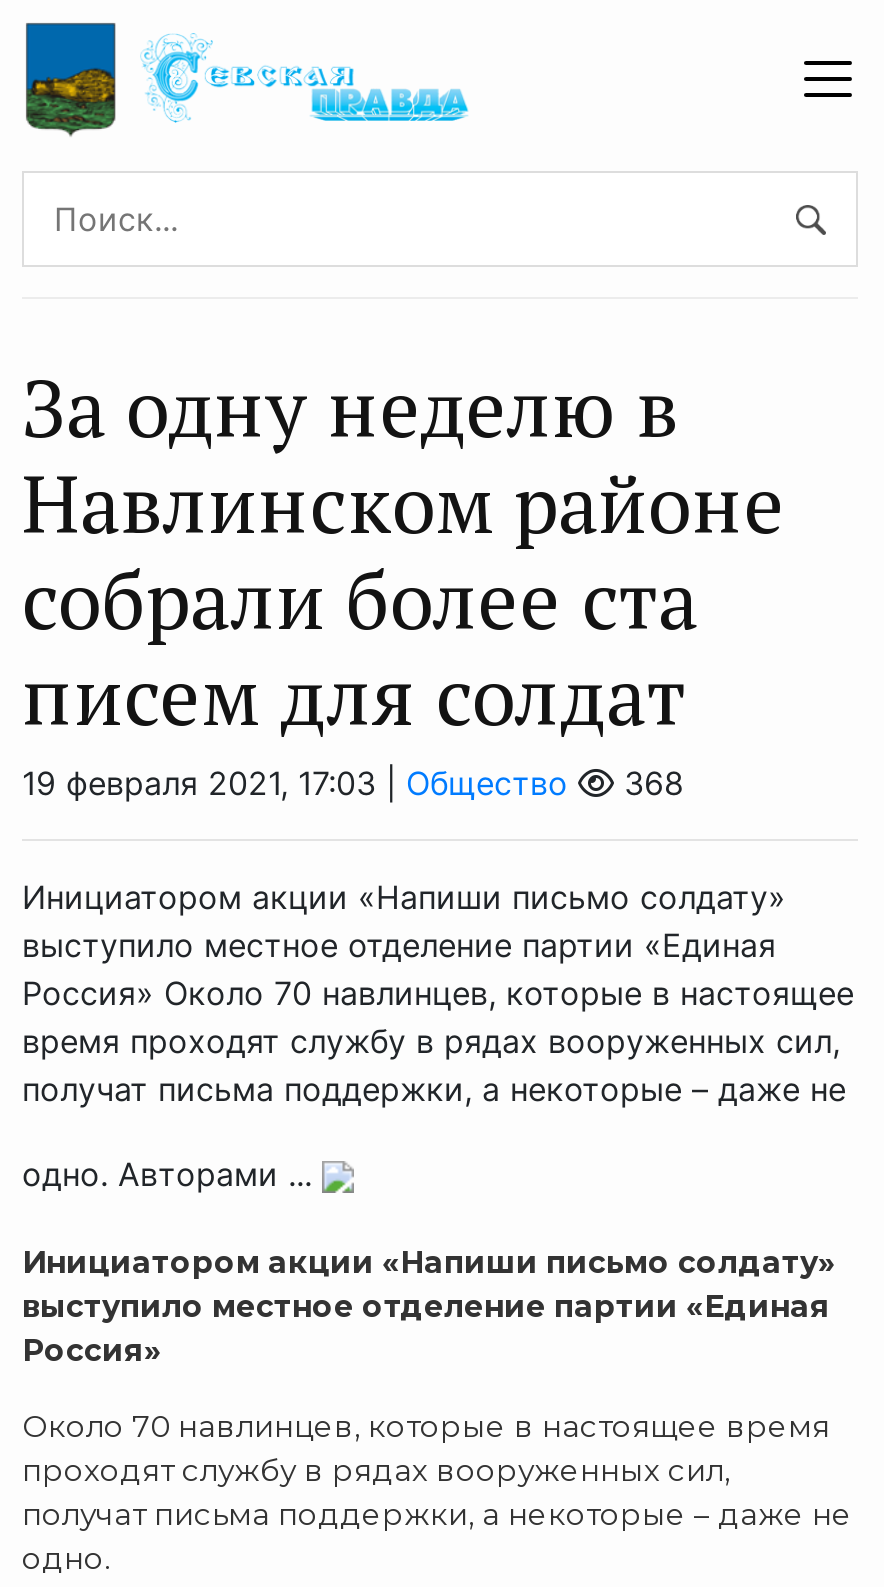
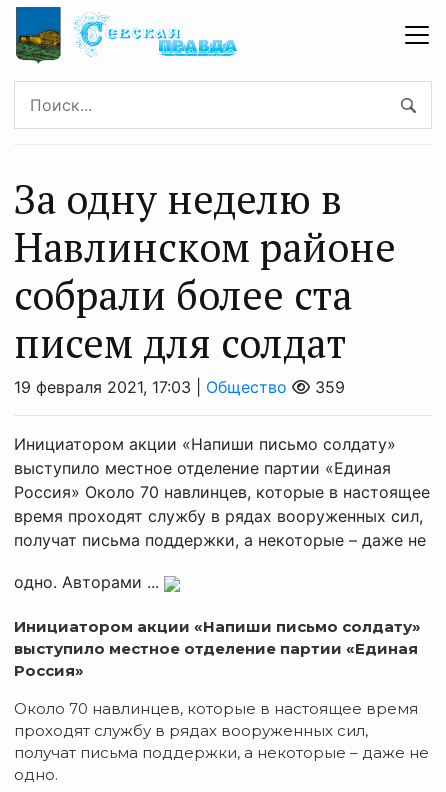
- 368
+ 359
